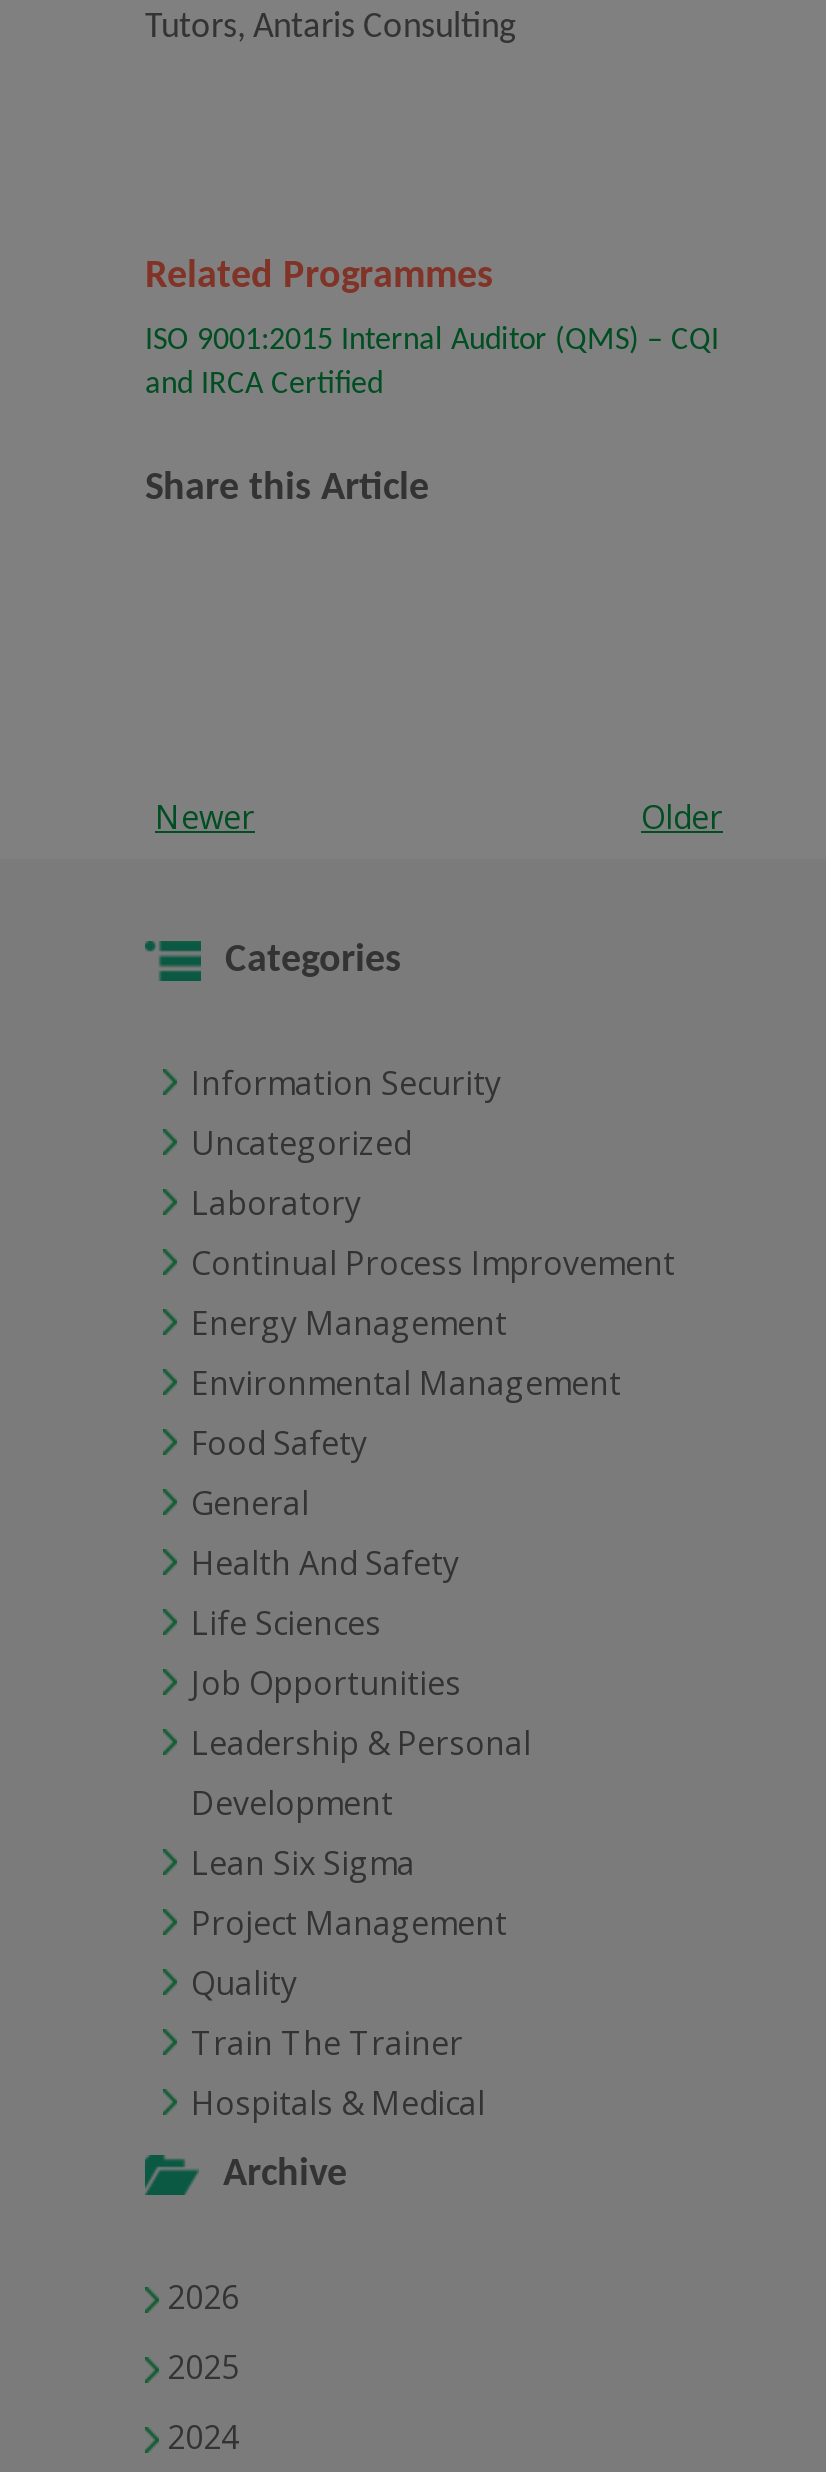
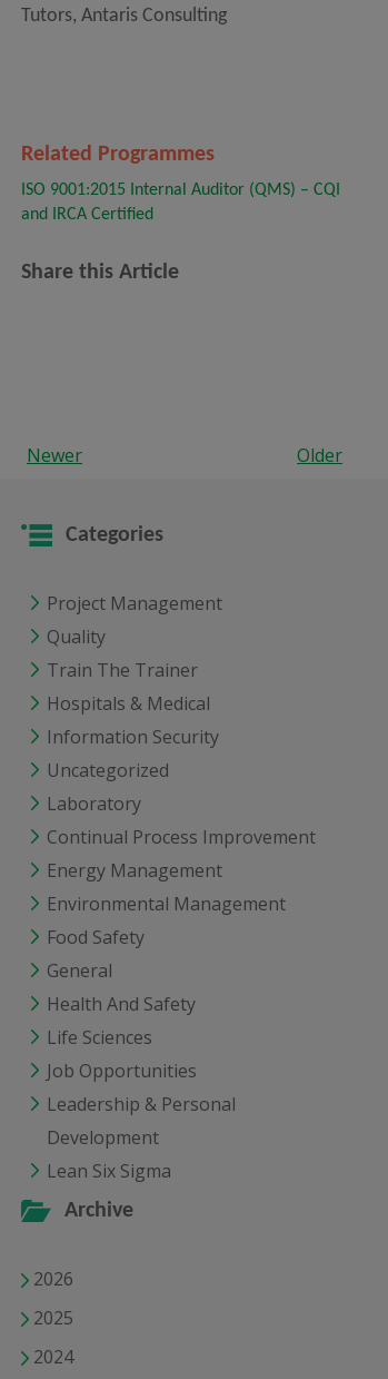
moved down: Information Security | Uncategorized | Laboratory | ... | Development | Lean Six Sigma

moved up: Project Management | Quality | Train The Trainer | Hospitals & Medical
